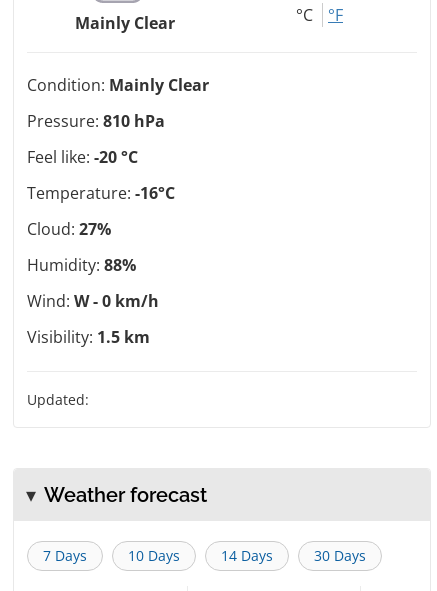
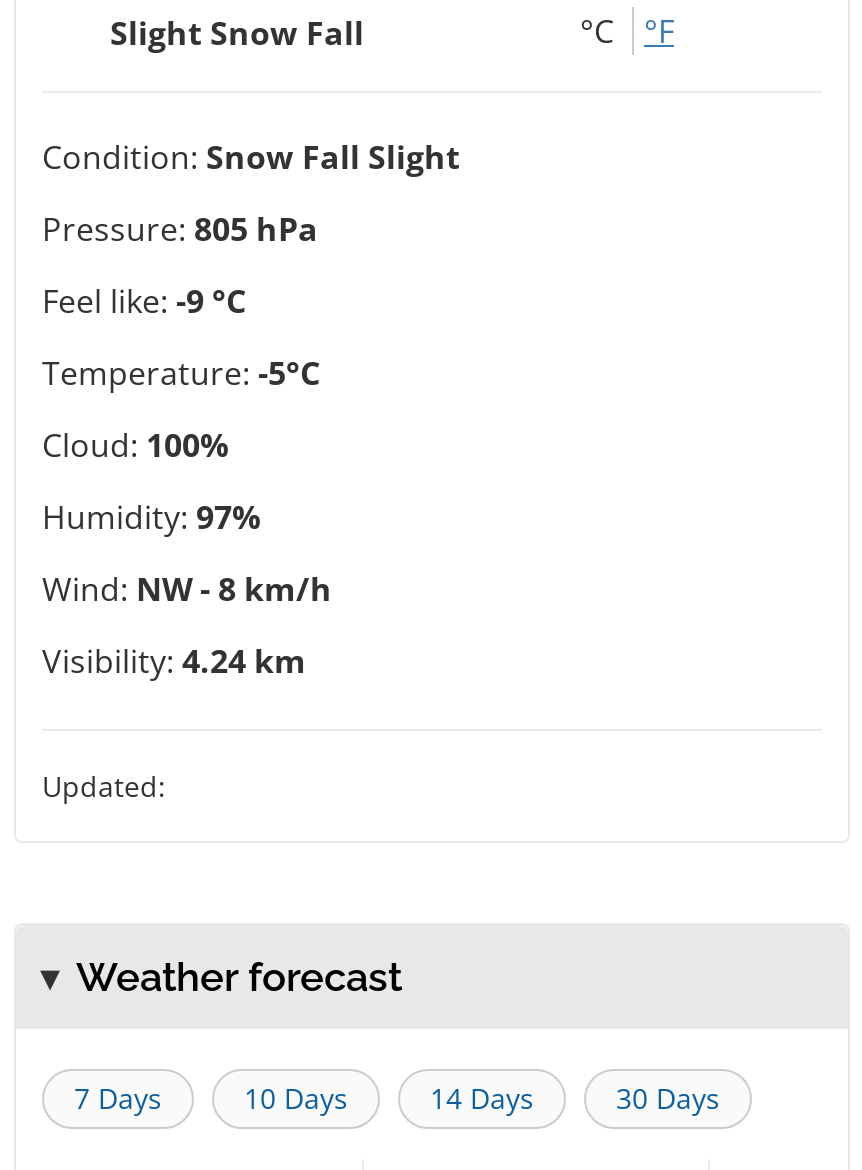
- Mainly Clear
+ Slight Snow Fall

- Condition: Mainly Clear
+ Condition: Snow Fall Slight

- Pressure: 810 hPa
+ Pressure: 805 hPa

- Feel like: -20 °C
+ Feel like: -9 °C

- Temperature: -16°C
+ Temperature: -5°C

- Cloud: 27%
+ Cloud: 100%

- Humidity: 88%
+ Humidity: 97%

- Wind: W - 0 km/h
+ Wind: NW - 8 km/h

- Visibility: 1.5 km
+ Visibility: 4.24 km
